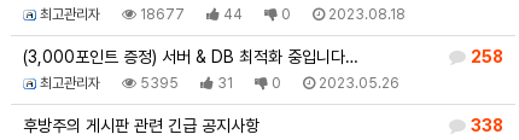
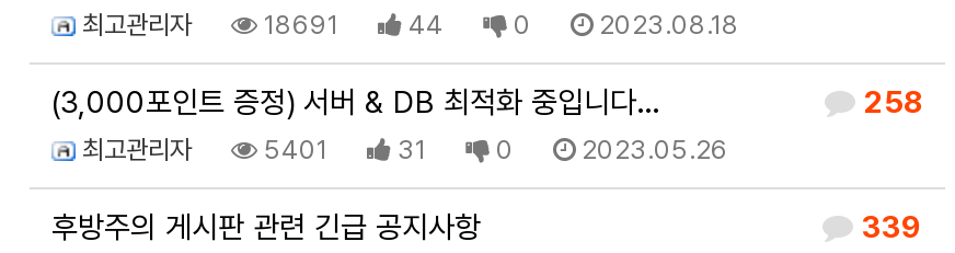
- 18677
+ 18691

- 5395
+ 5401

- 338
+ 339
